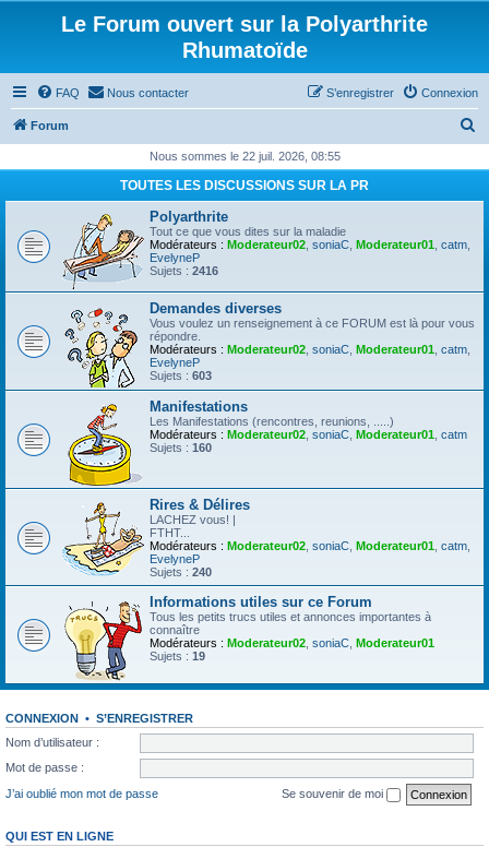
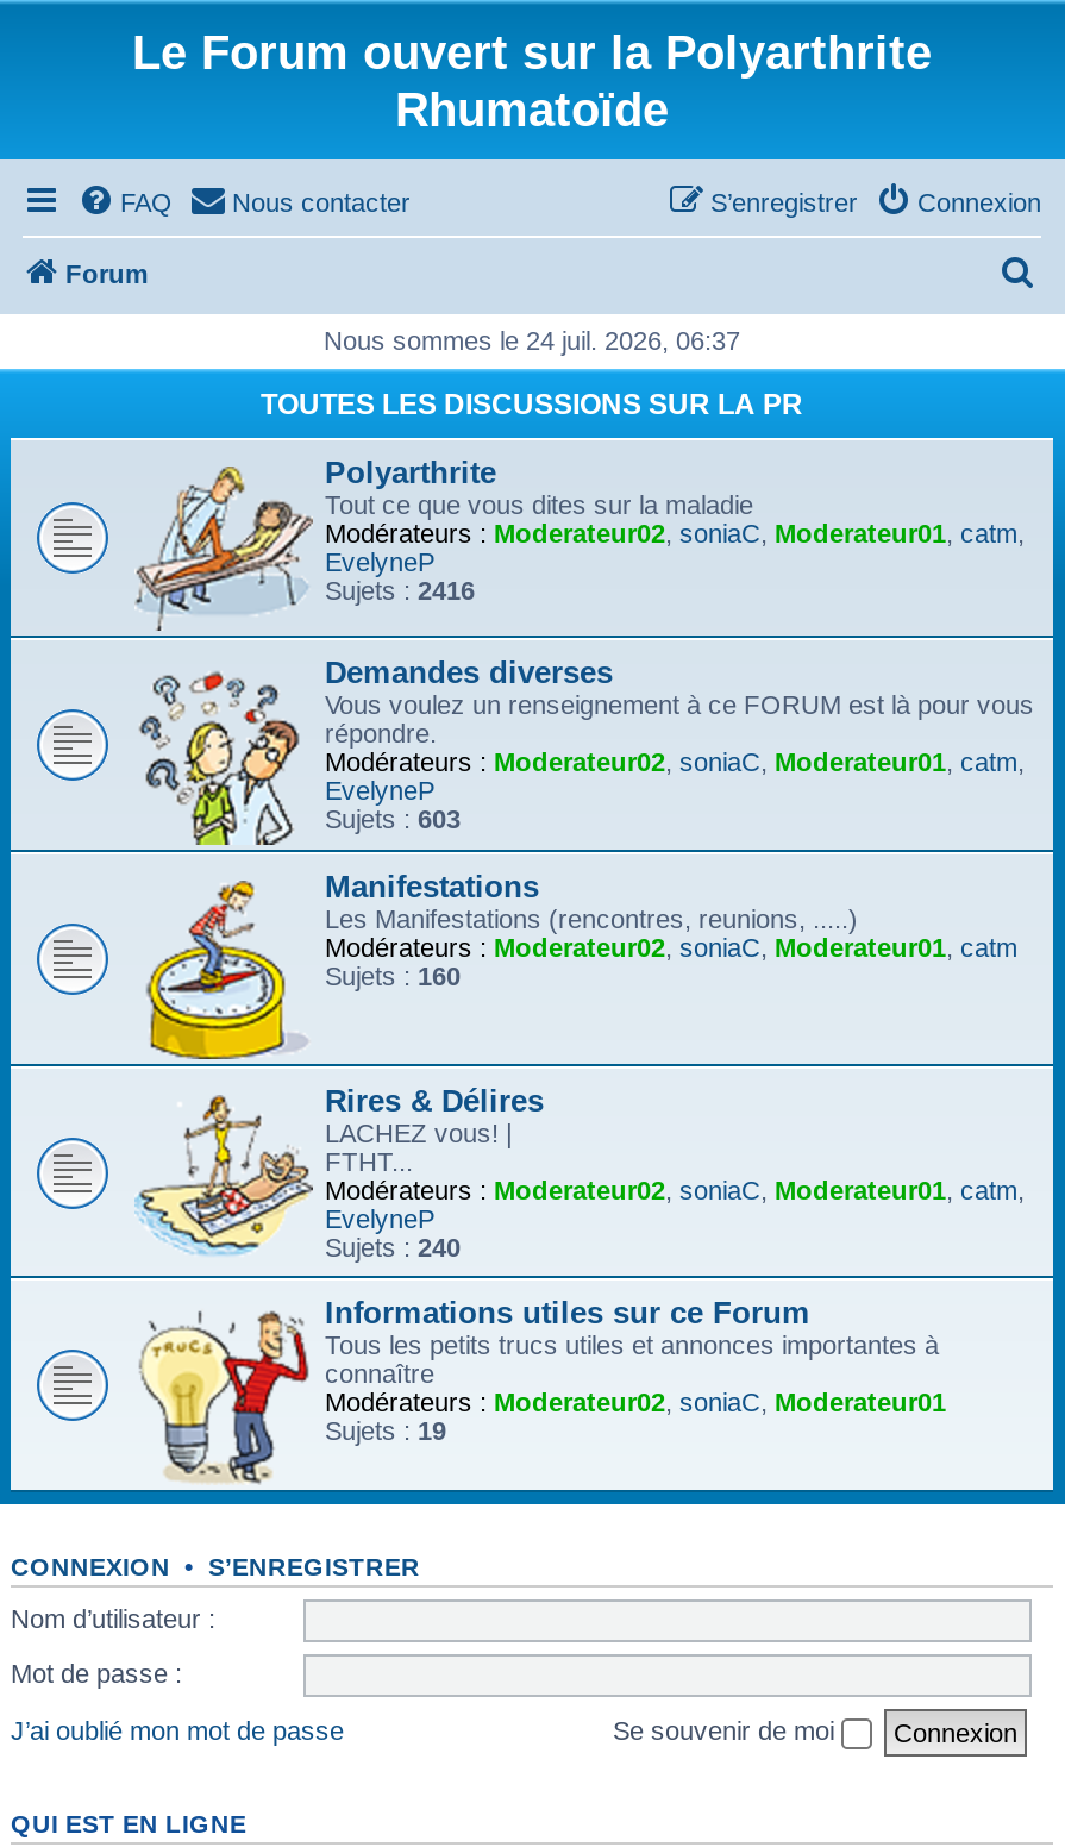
- Nous sommes le 22 juil. 2026, 08:55
+ Nous sommes le 24 juil. 2026, 06:37
